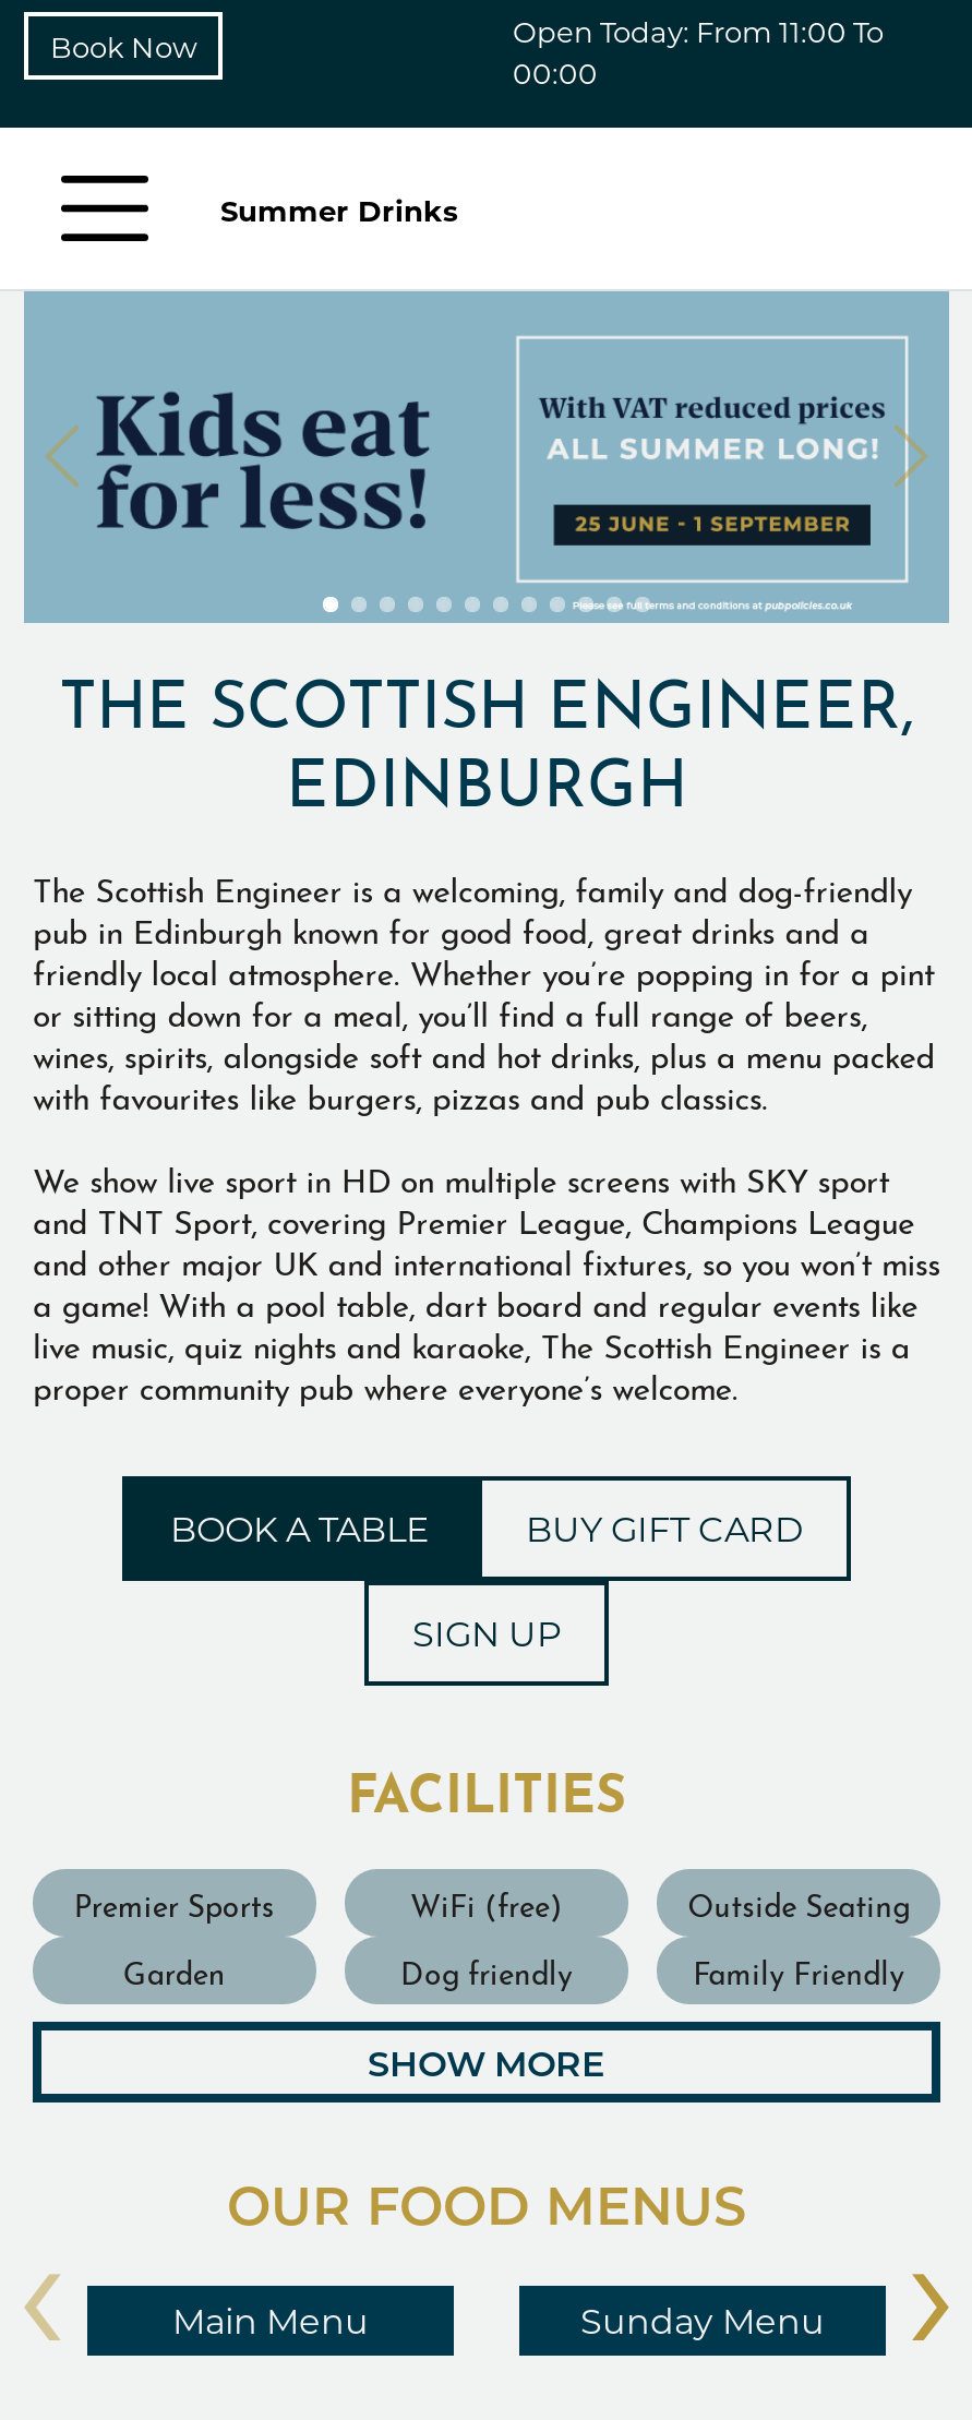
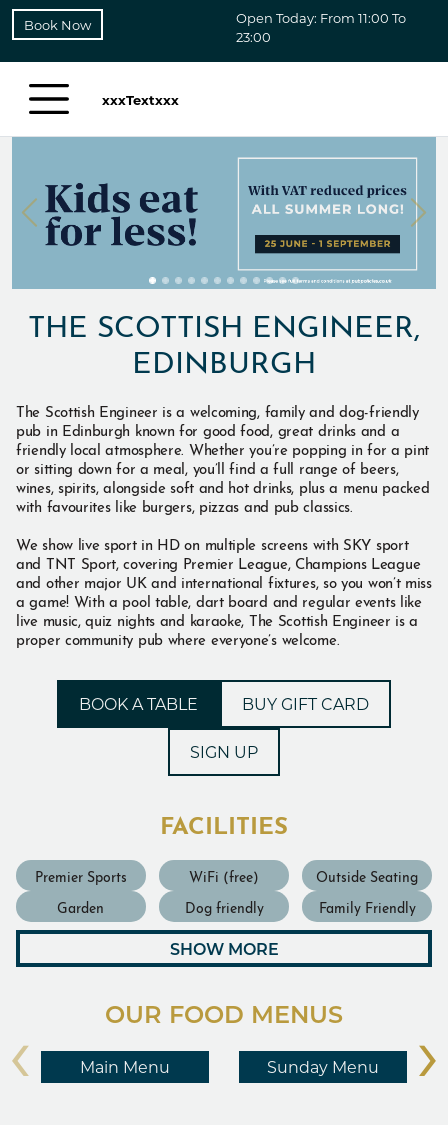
- 00:00
+ 23:00

- Summer Drinks
+ xxxTextxxx
